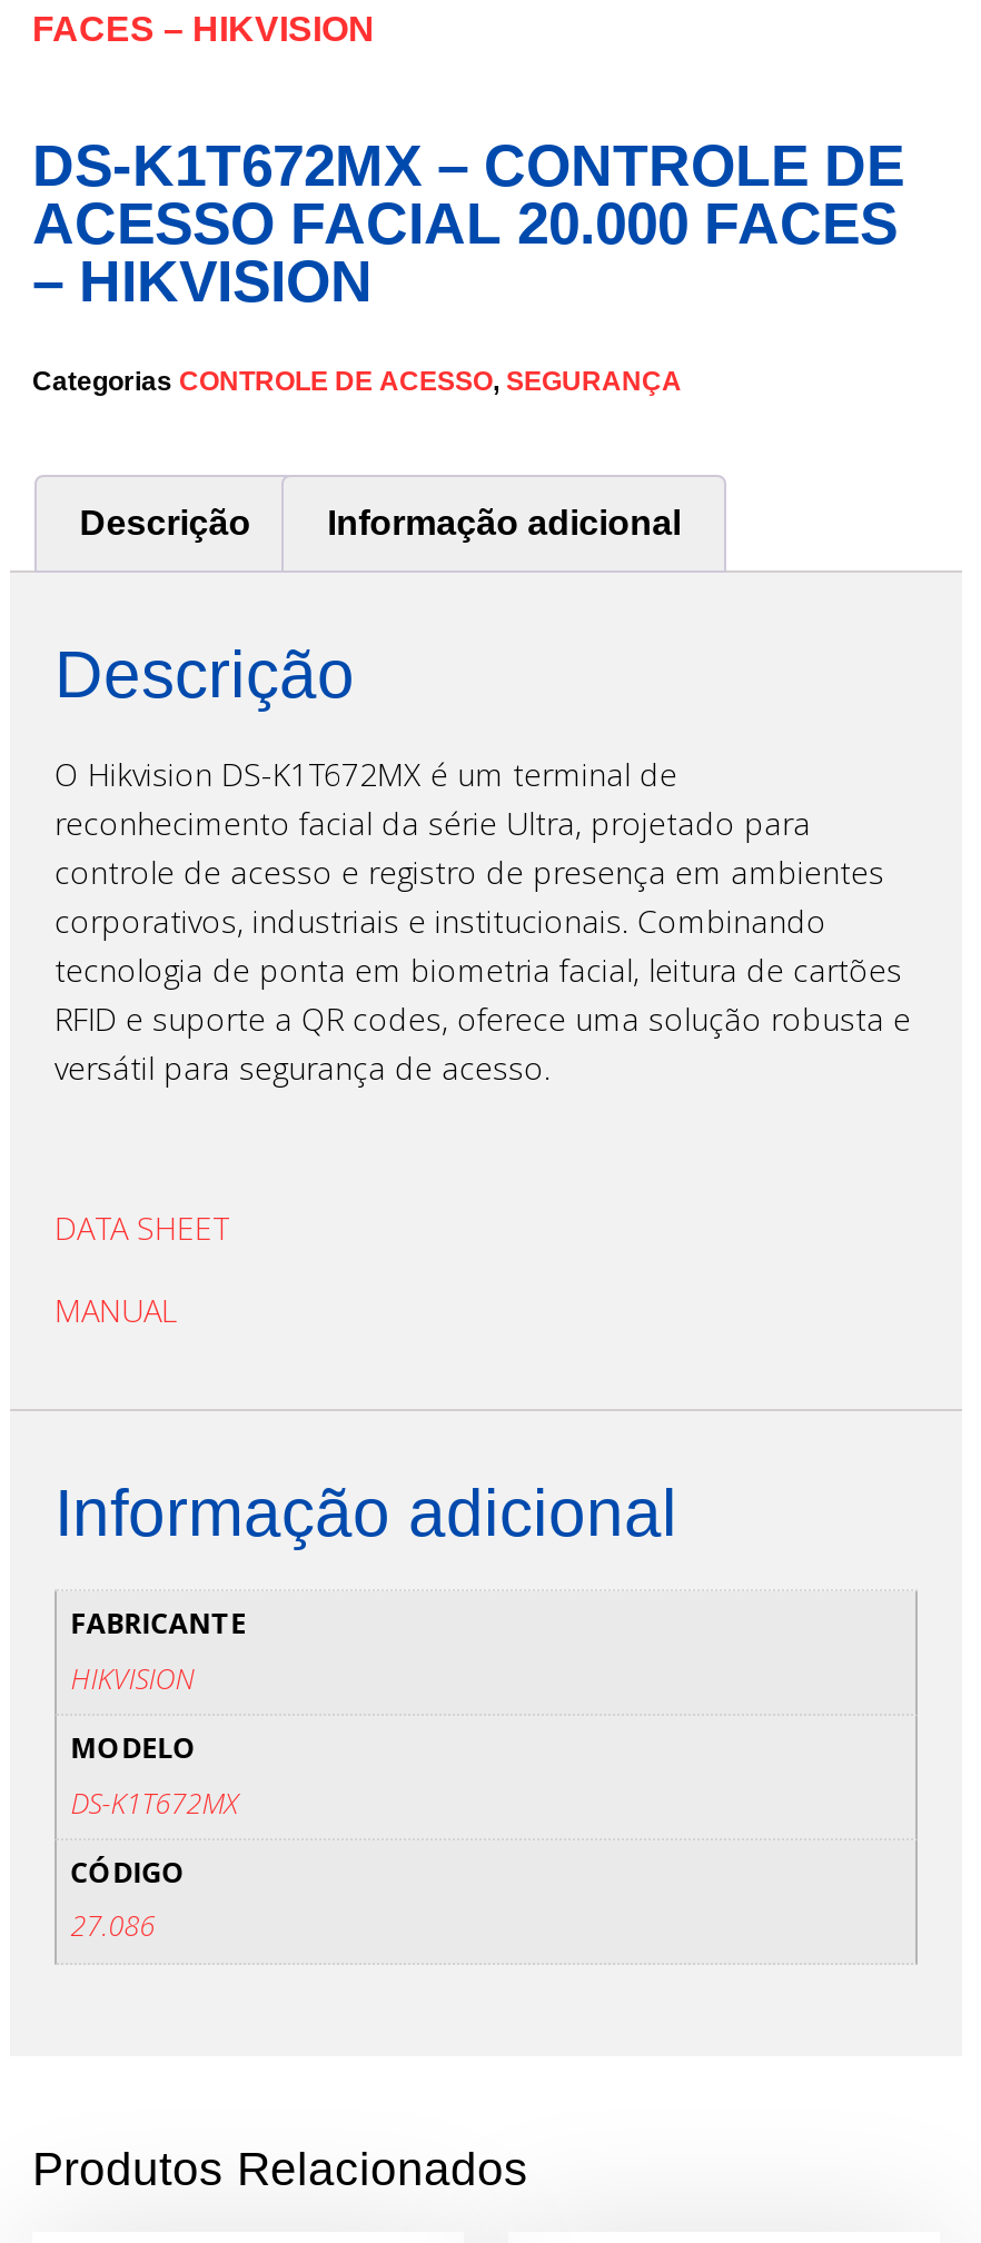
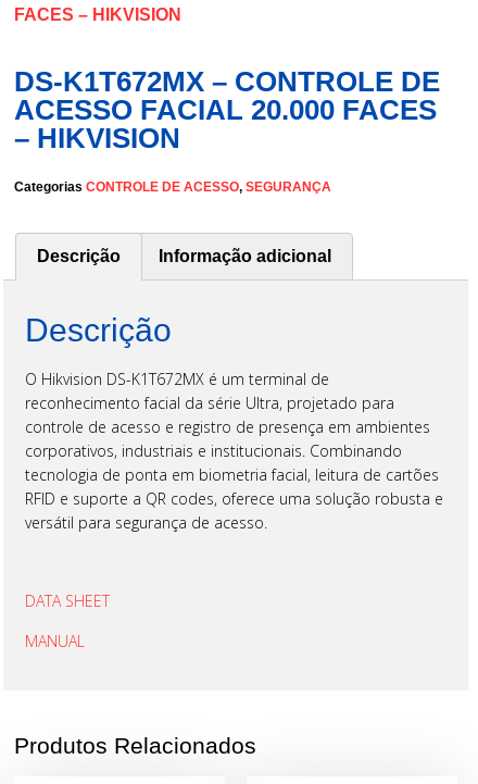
- Informação adicional
- FABRICANTE
- HIKVISION
- MODELO
- DS-K1T672MX
- CÓDIGO
- 27.086
